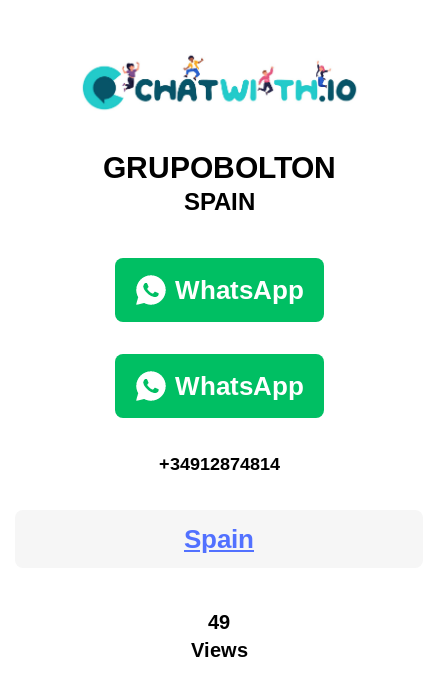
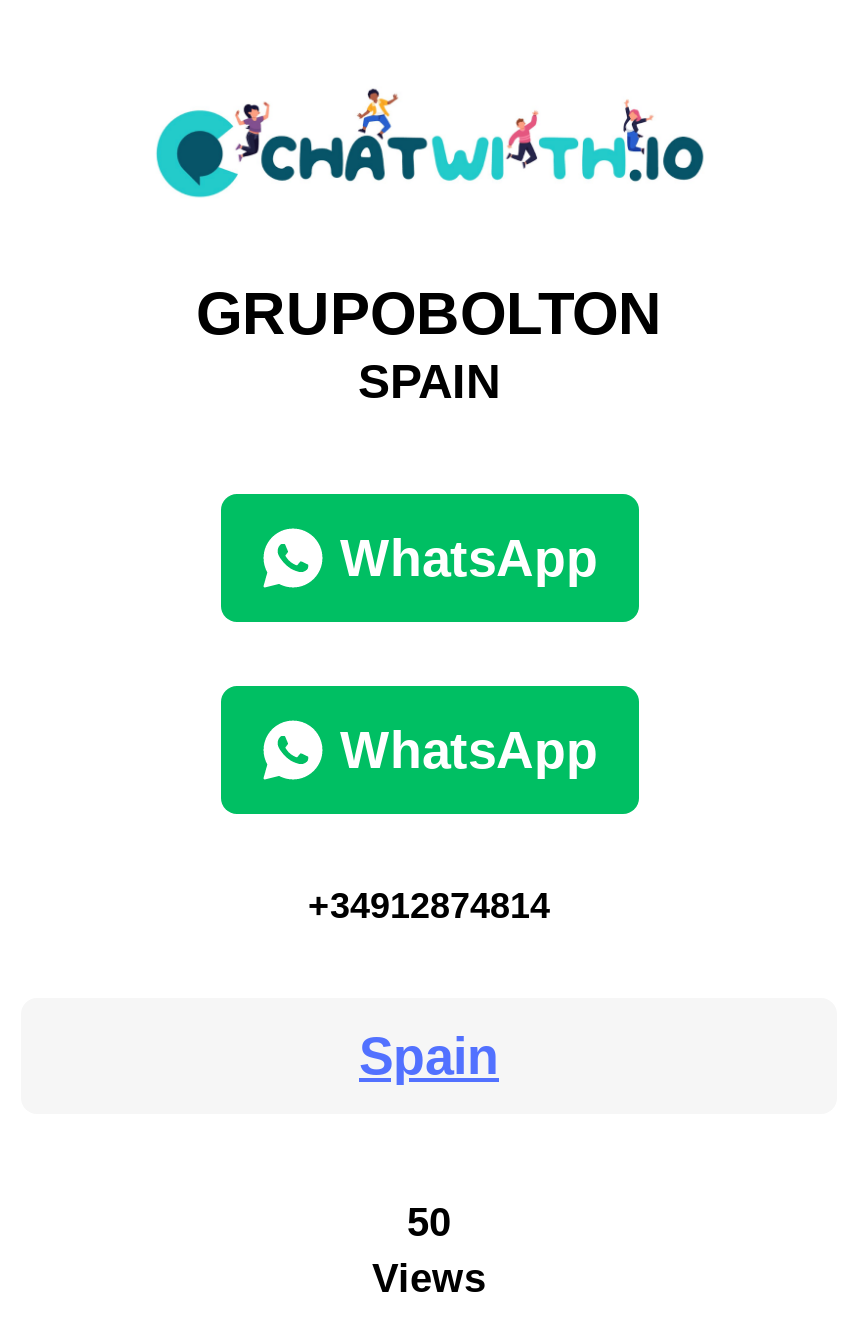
- 49
+ 50
